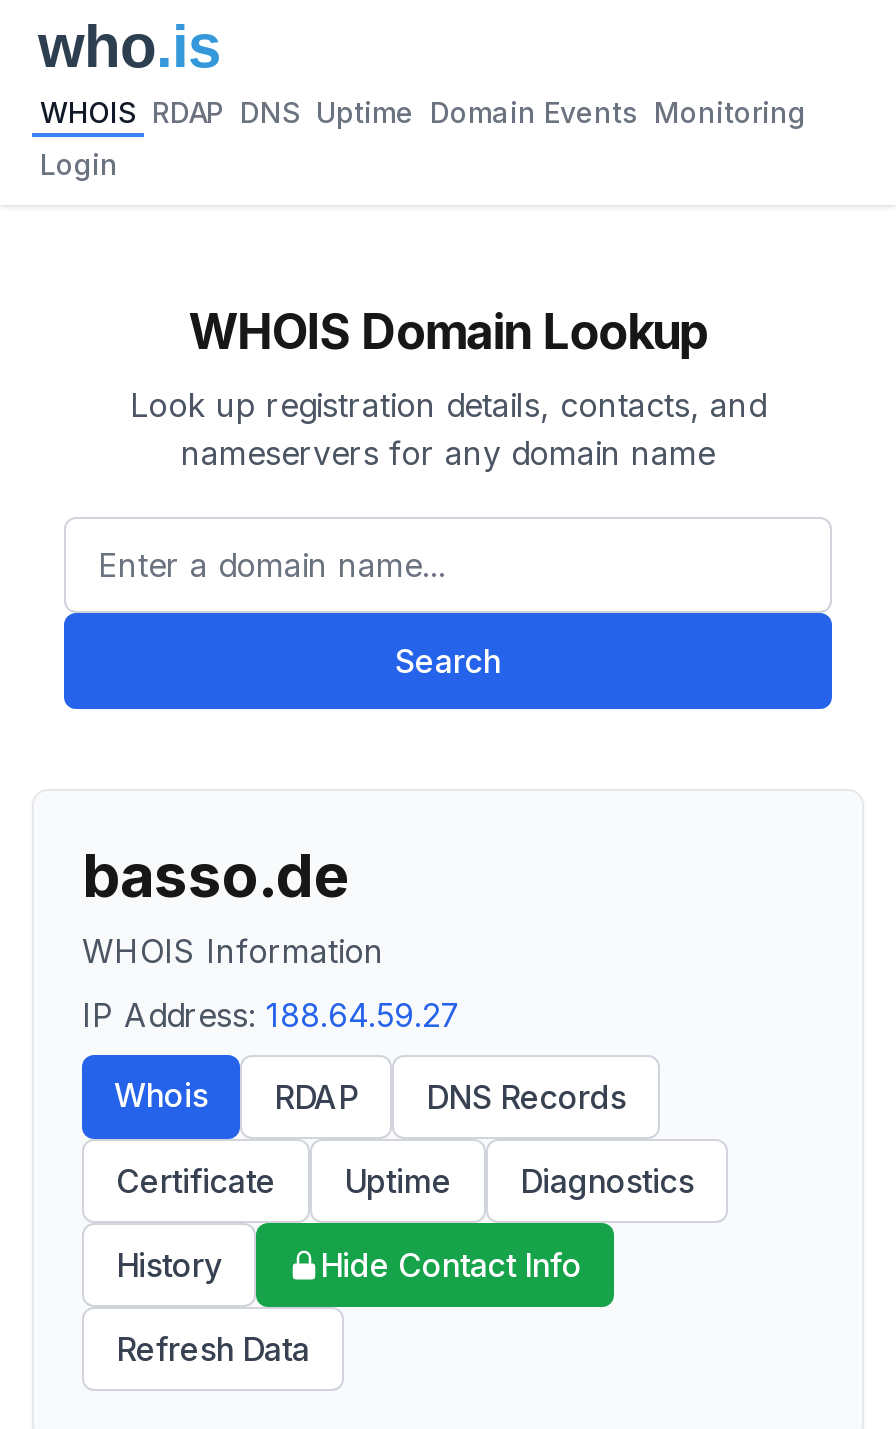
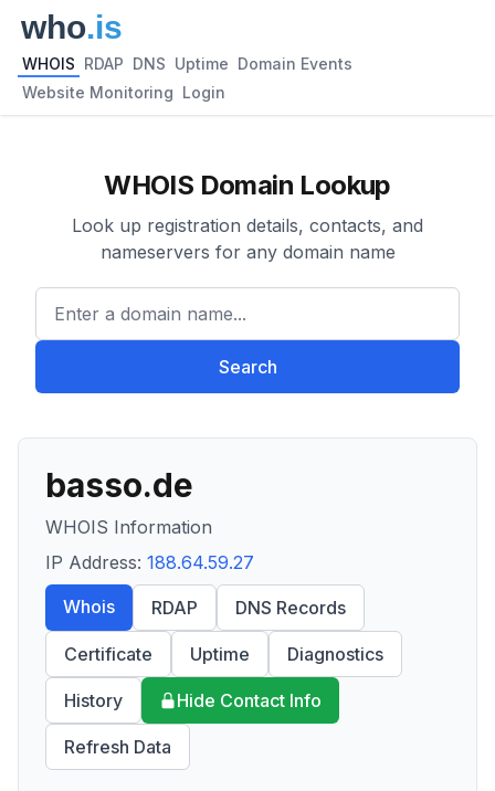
- WHOIS RDAP DNS Uptime Domain Events Monitoring
+ WHOIS RDAP DNS Uptime Domain Events

- Login
+ Website Monitoring Login
